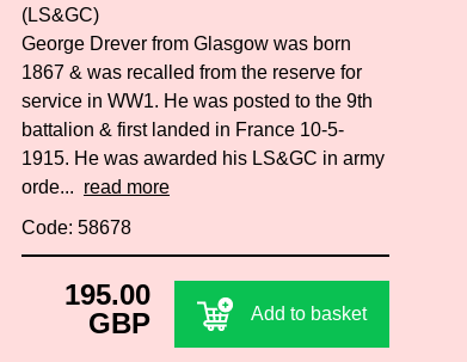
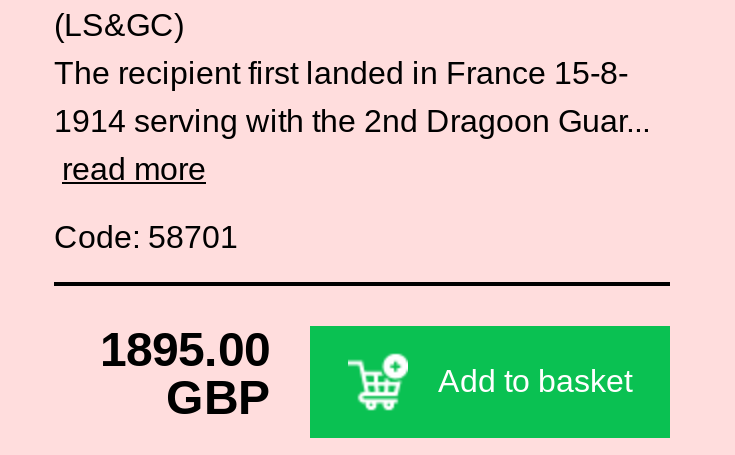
- George Drever from Glasgow was born
- 1867 & was recalled from the reserve for
- service in WW1. He was posted to the 9th
- battalion & first landed in France 10-5-
- 1915. He was awarded his LS&GC in army
- orde... read more
+ The recipient first landed in France 15-8-
+ 1914 serving with the 2nd Dragoon Guar...
+ read more

- Code: 58678
+ Code: 58701

- 195.00
+ 1895.00
